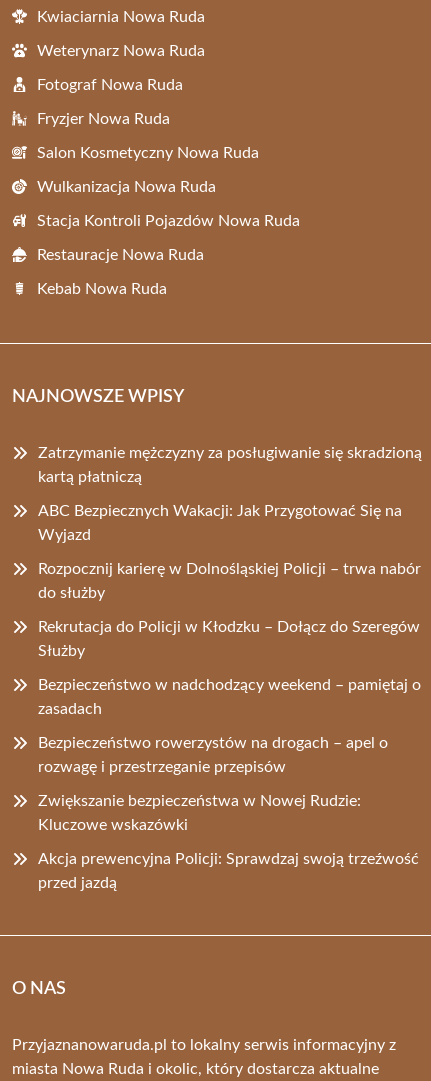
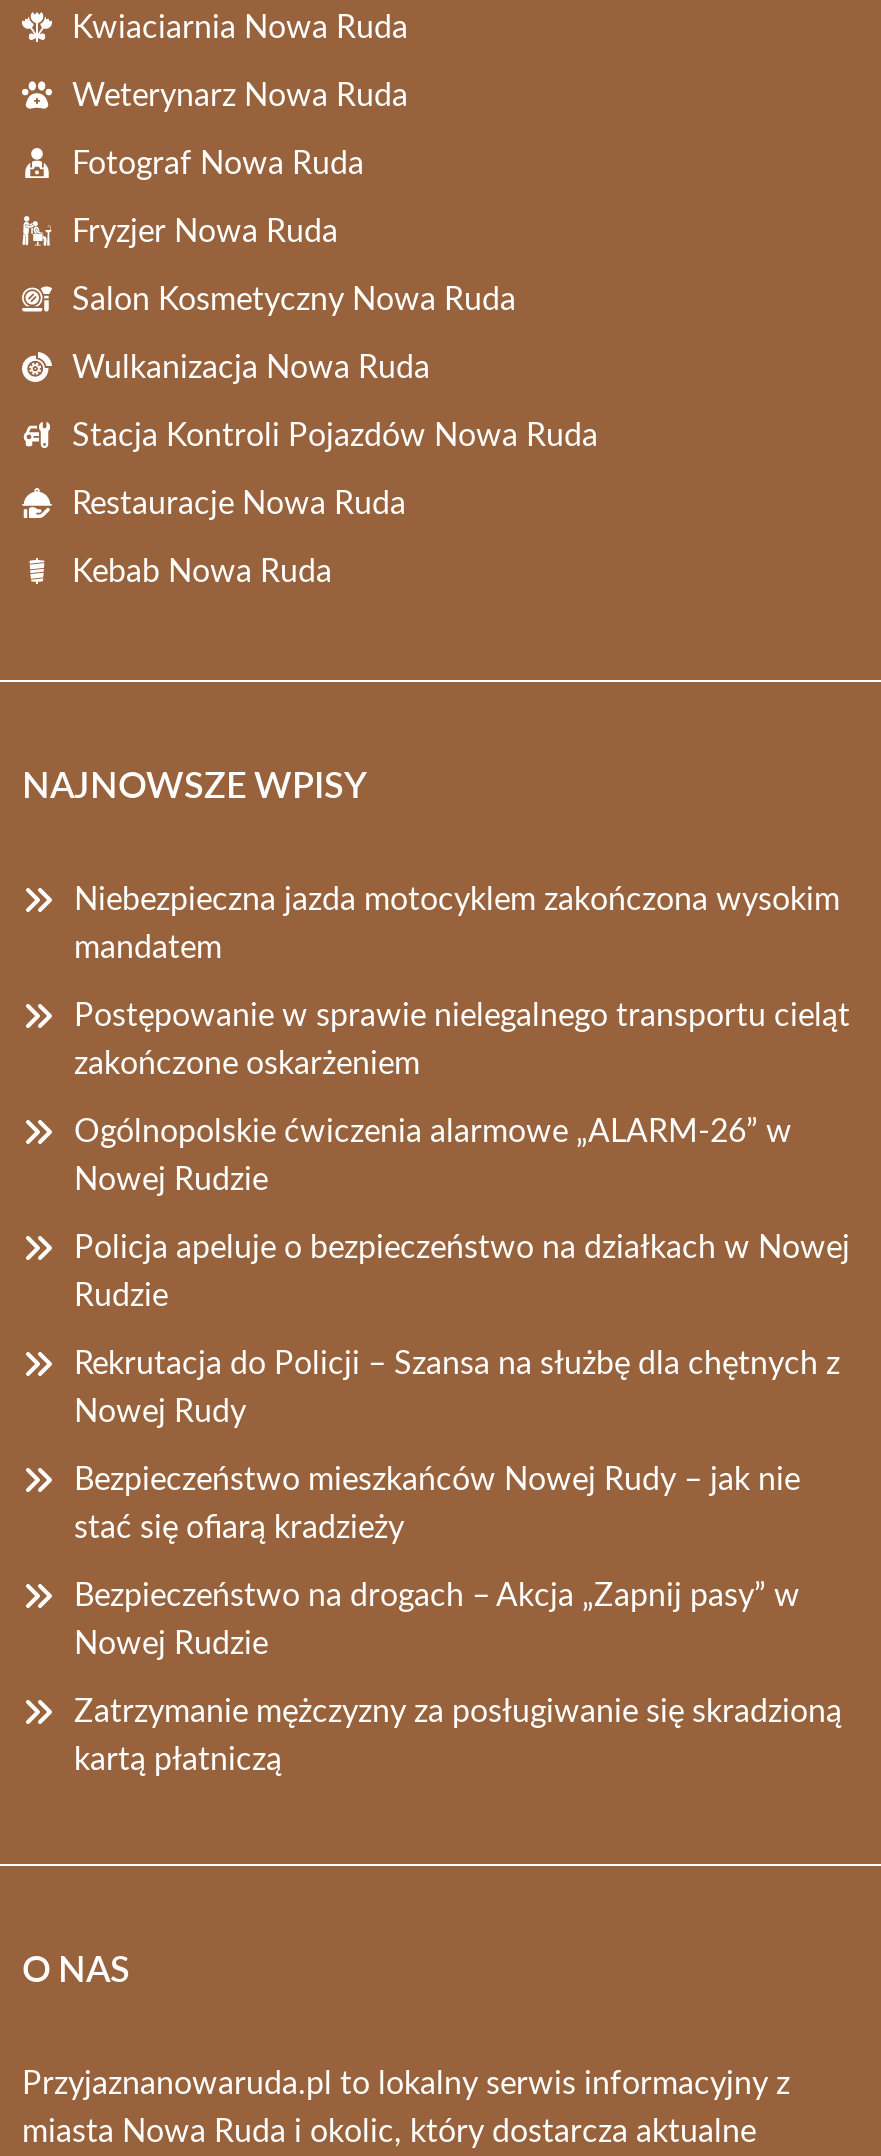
+ Niebezpieczna jazda motocyklem zakończona wysokim
+ mandatem
+ Postępowanie w sprawie nielegalnego transportu cieląt
+ zakończone oskarżeniem
+ Ogólnopolskie ćwiczenia alarmowe „ALARM-26” w
+ Nowej Rudzie
+ Policja apeluje o bezpieczeństwo na działkach w Nowej
+ Rudzie
+ Rekrutacja do Policji – Szansa na służbę dla chętnych z
+ Nowej Rudy
+ Bezpieczeństwo mieszkańców Nowej Rudy – jak nie
+ stać się ofiarą kradzieży
+ Bezpieczeństwo na drogach – Akcja „Zapnij pasy” w
+ Nowej Rudzie

moved down: Zatrzymanie mężczyzny za posługiwanie się skradzioną | kartą płatniczą

- ABC Bezpiecznych Wakacji: Jak Przygotować Się na
- Wyjazd
- Rozpocznij karierę w Dolnośląskiej Policji – trwa nabór
- do służby
- Rekrutacja do Policji w Kłodzku – Dołącz do Szeregów
- Służby
- Bezpieczeństwo w nadchodzący weekend – pamiętaj o
- zasadach
- Bezpieczeństwo rowerzystów na drogach – apel o
- rozwagę i przestrzeganie przepisów
- Zwiększanie bezpieczeństwa w Nowej Rudzie:
- Kluczowe wskazówki
- Akcja prewencyjna Policji: Sprawdzaj swoją trzeźwość
- przed jazdą
